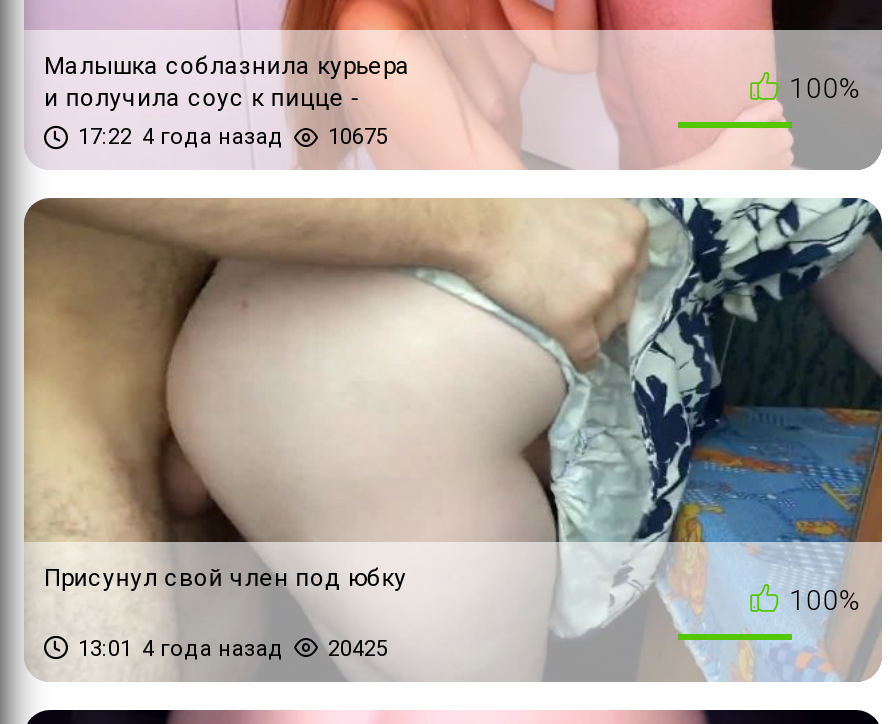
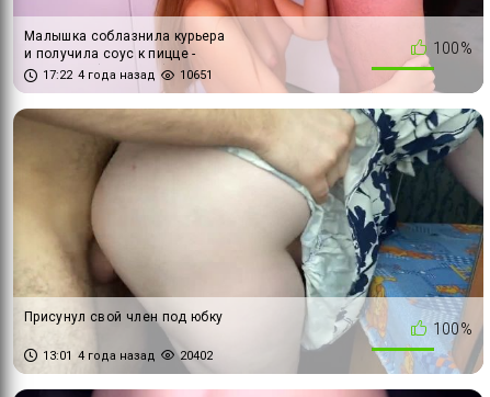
- 10675
+ 10651

- 13:01 4 года назад 20425
+ 13:01 4 года назад 20402
